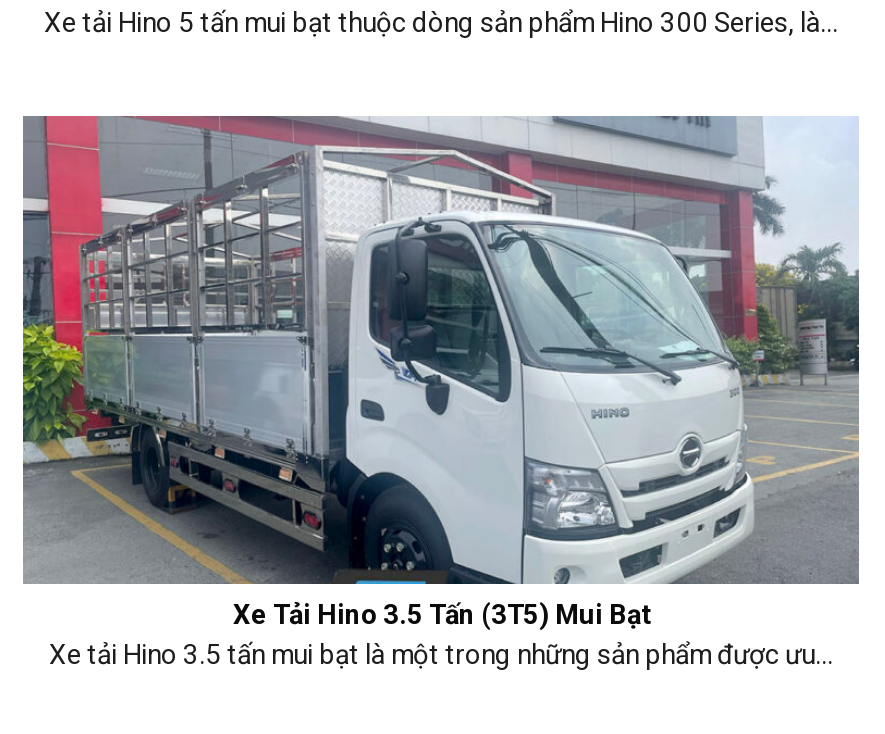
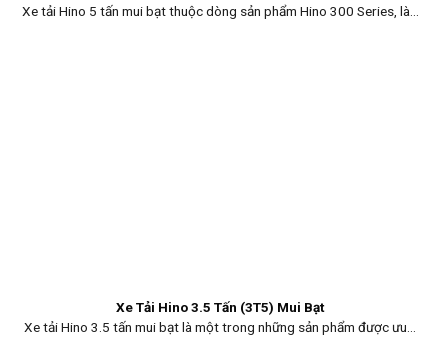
- [image]
